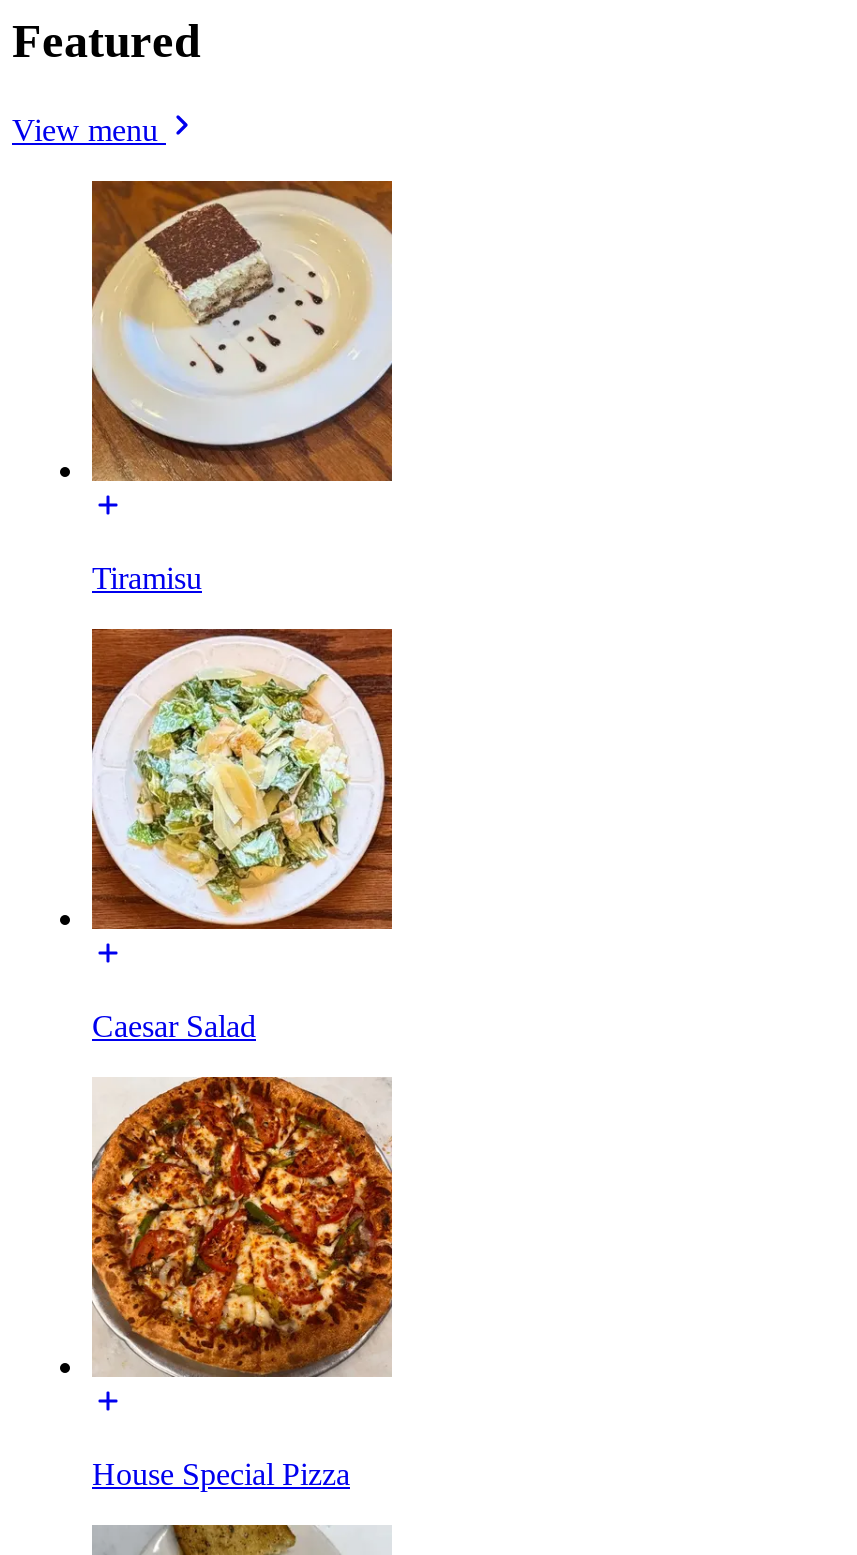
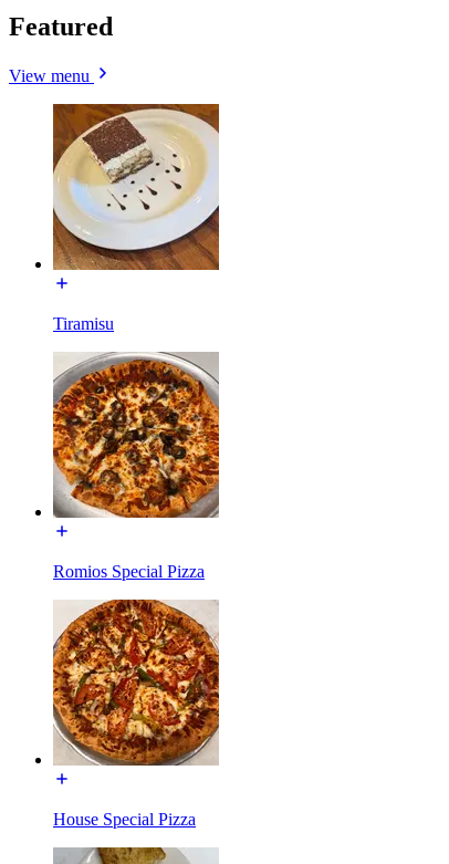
- [image]
- Caesar Salad
+ [image]
+ Romios Special Pizza
